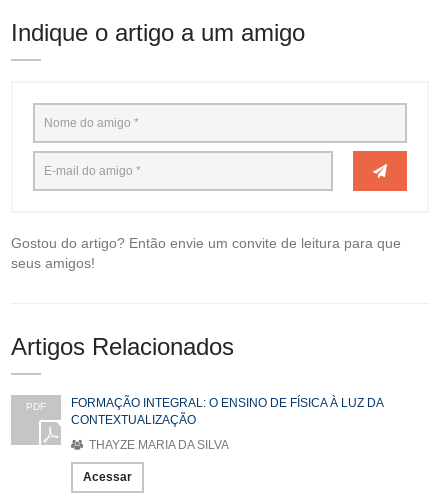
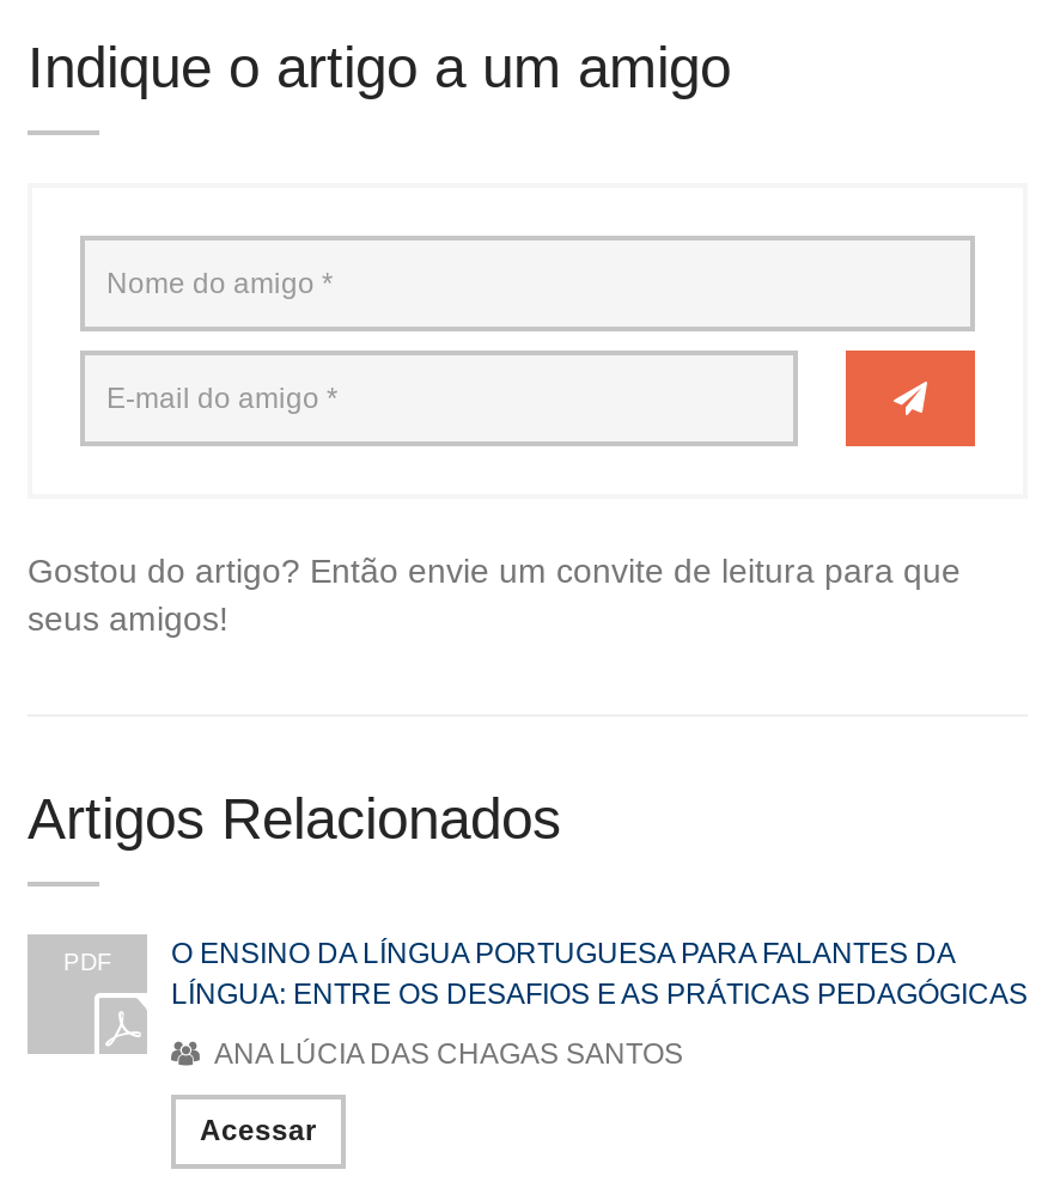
- FORMAÇÃO INTEGRAL: O ENSINO DE FÍSICA À LUZ DA
- CONTEXTUALIZAÇÃO
+ O ENSINO DA LÍNGUA PORTUGUESA PARA FALANTES DA
+ LÍNGUA: ENTRE OS DESAFIOS E AS PRÁTICAS PEDAGÓGICAS

- THAYZE MARIA DA SILVA
+ ANA LÚCIA DAS CHAGAS SANTOS
